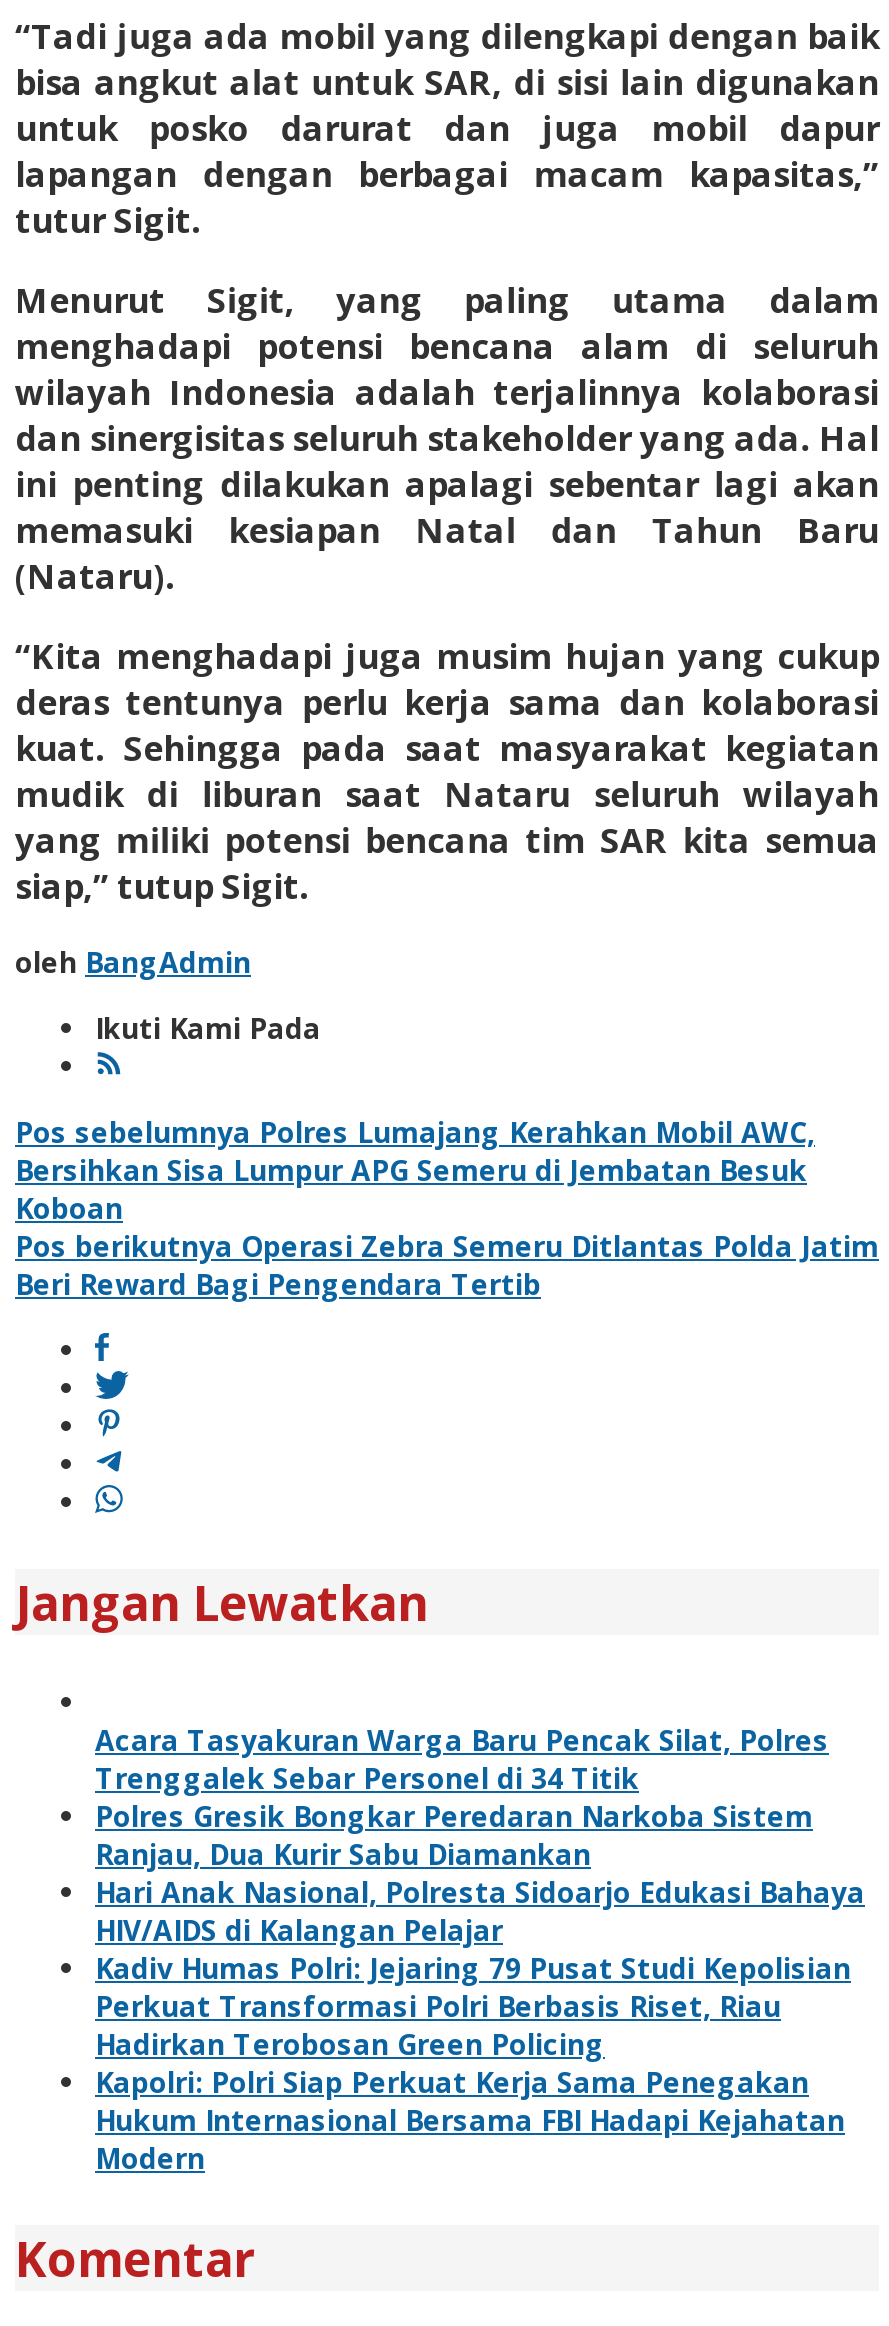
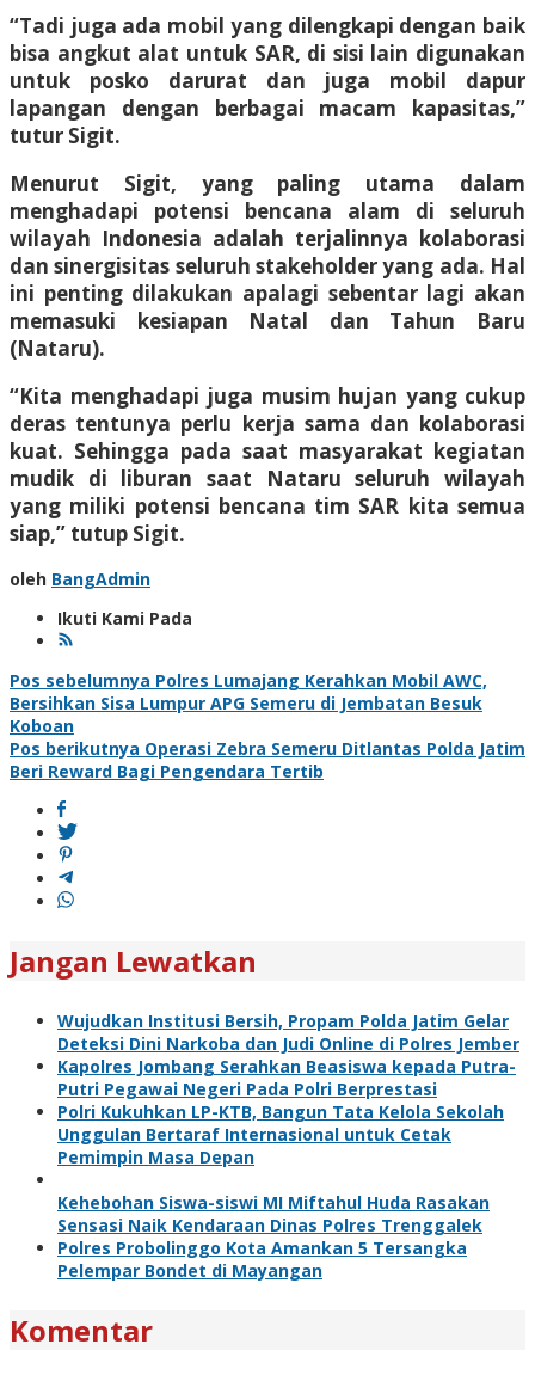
- Acara Tasyakuran Warga Baru Pencak Silat, Polres
- Trenggalek Sebar Personel di 34 Titik
- Polres Gresik Bongkar Peredaran Narkoba Sistem
- Ranjau, Dua Kurir Sabu Diamankan
- Hari Anak Nasional, Polresta Sidoarjo Edukasi Bahaya
- HIV/AIDS di Kalangan Pelajar
- Kadiv Humas Polri: Jejaring 79 Pusat Studi Kepolisian
- Perkuat Transformasi Polri Berbasis Riset, Riau
- Hadirkan Terobosan Green Policing
- Kapolri: Polri Siap Perkuat Kerja Sama Penegakan
- Hukum Internasional Bersama FBI Hadapi Kejahatan
- Modern
+ Wujudkan Institusi Bersih, Propam Polda Jatim Gelar
+ Deteksi Dini Narkoba dan Judi Online di Polres Jember
+ Kapolres Jombang Serahkan Beasiswa kepada Putra-
+ Putri Pegawai Negeri Pada Polri Berprestasi
+ Polri Kukuhkan LP-KTB, Bangun Tata Kelola Sekolah
+ Unggulan Bertaraf Internasional untuk Cetak
+ Pemimpin Masa Depan
+ Kehebohan Siswa-siswi MI Miftahul Huda Rasakan
+ Sensasi Naik Kendaraan Dinas Polres Trenggalek
+ Polres Probolinggo Kota Amankan 5 Tersangka
+ Pelempar Bondet di Mayangan
